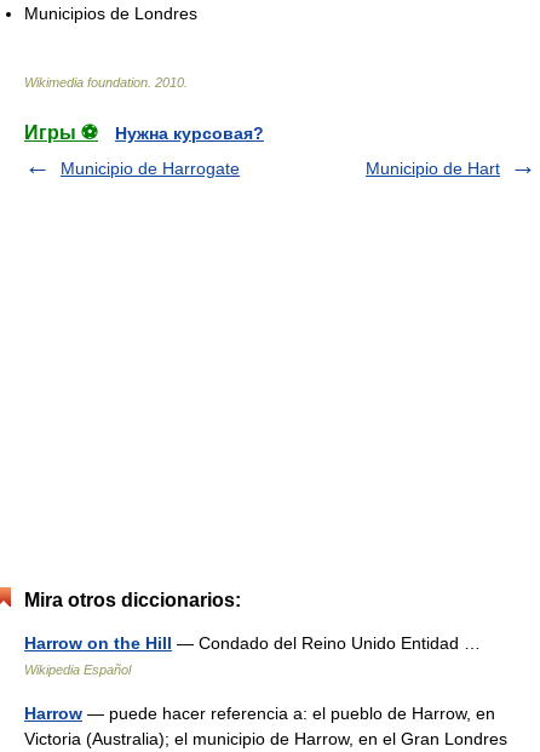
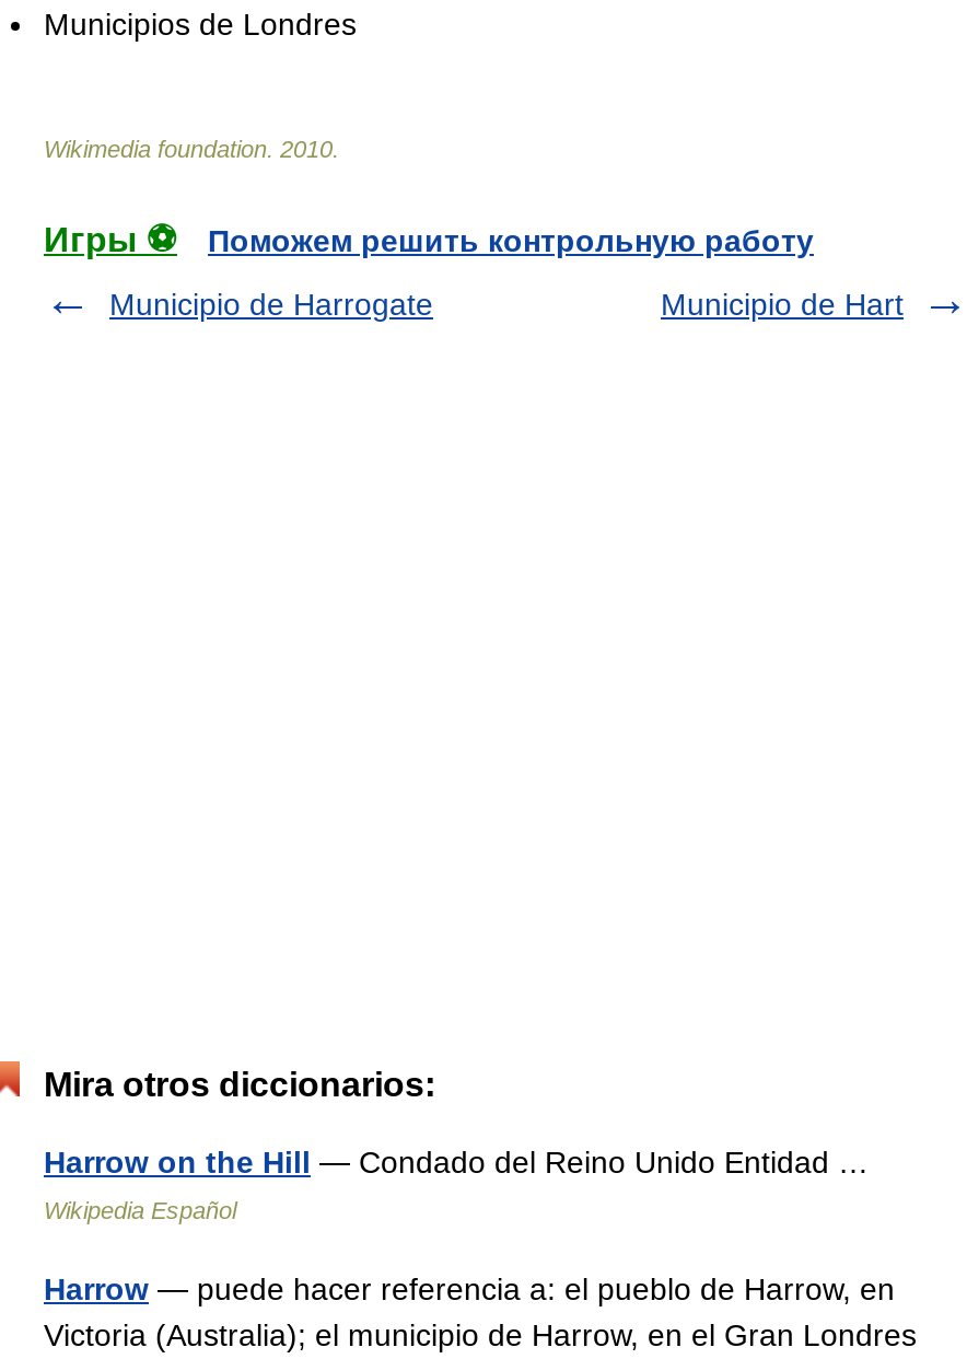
- Нужна курсовая?
+ Поможем решить контрольную работу
